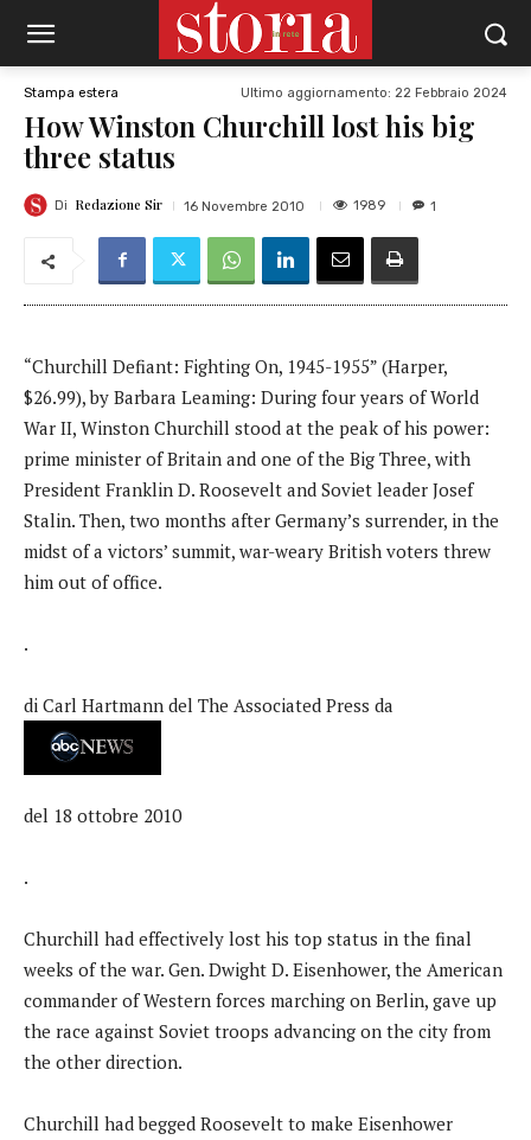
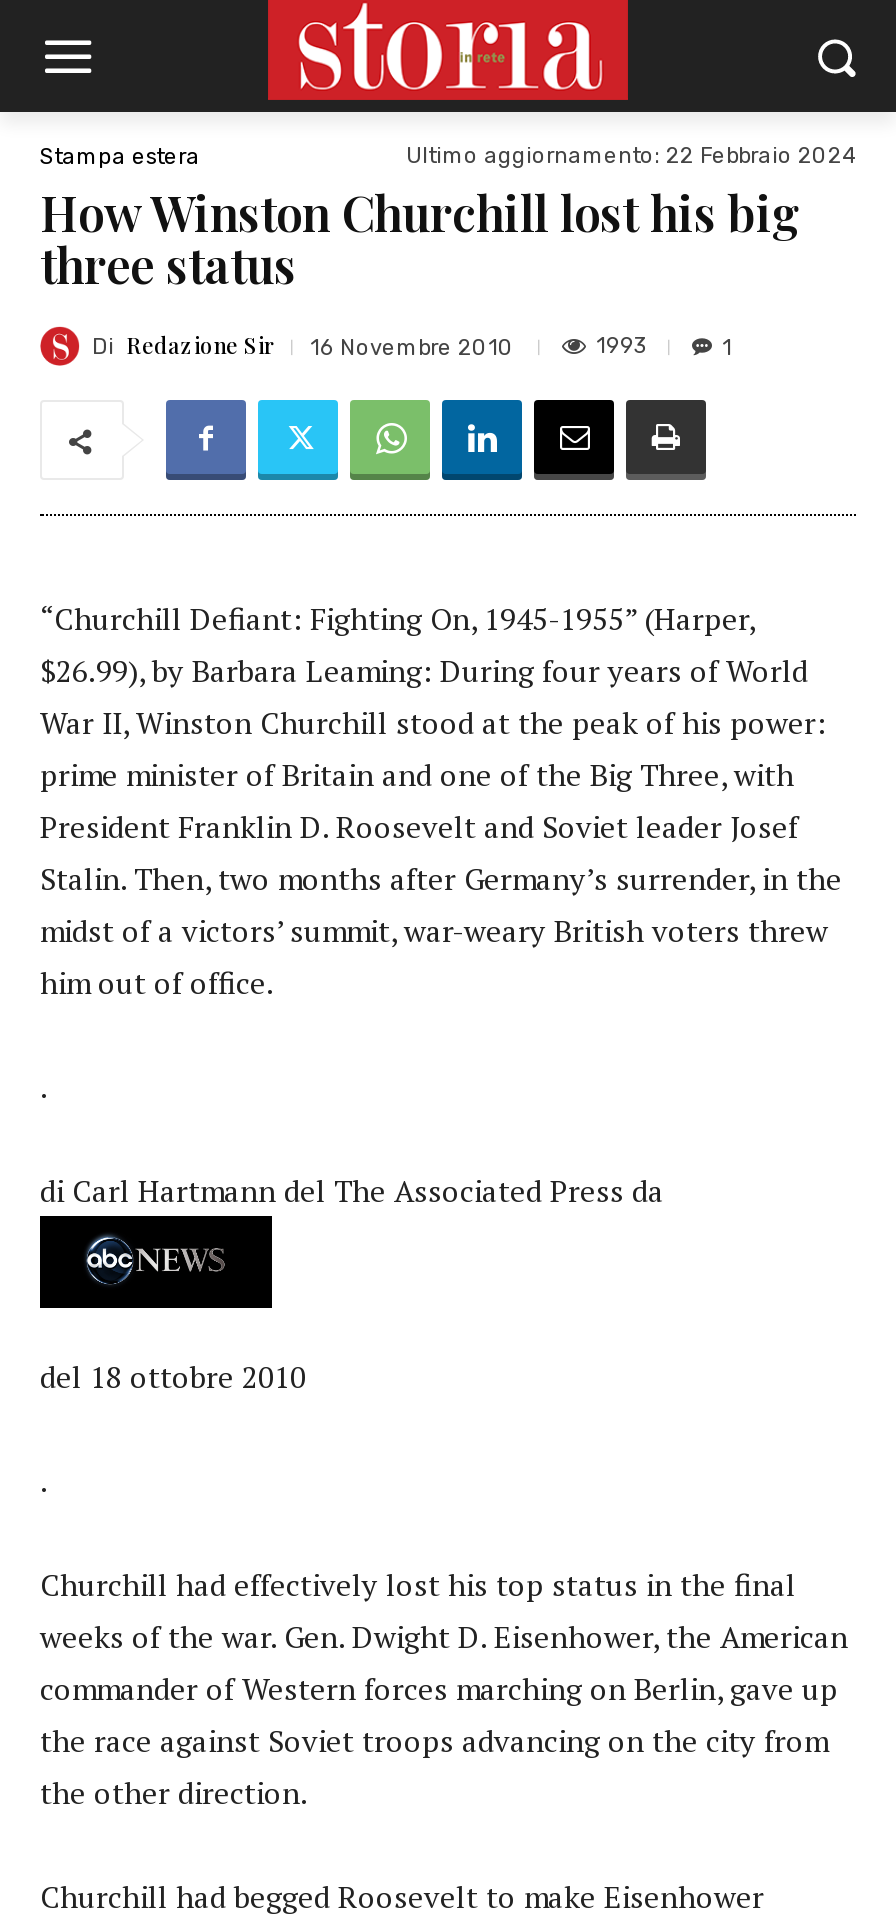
- 1989
+ 1993
